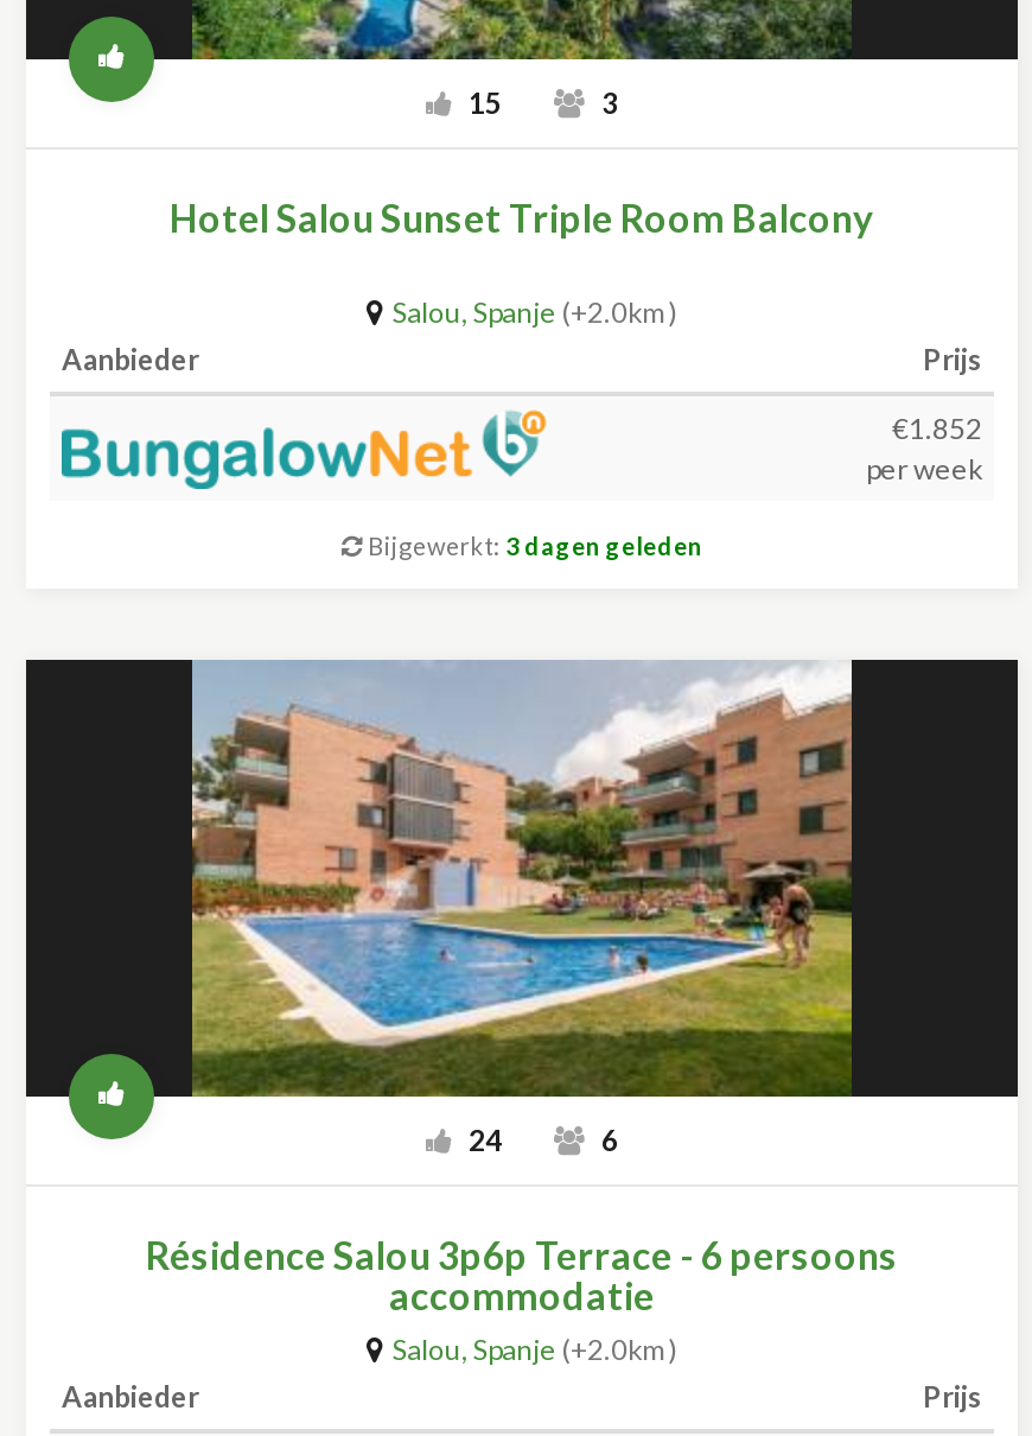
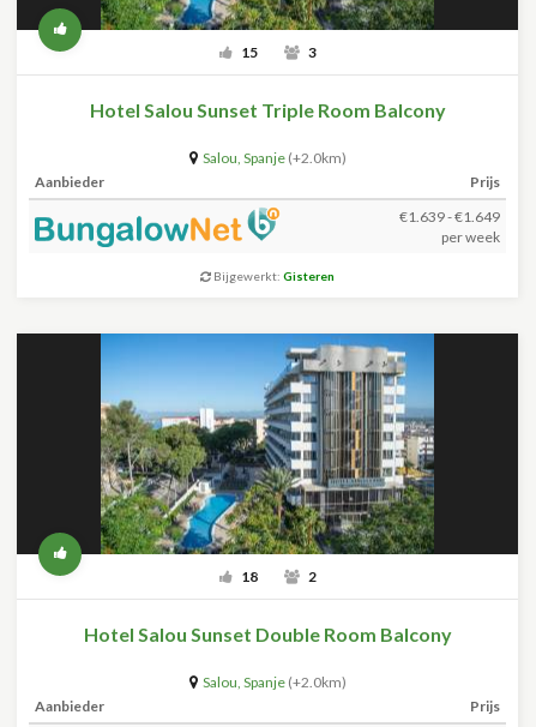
- €1.852
+ €1.639 - €1.649

- Bijgewerkt: 3 dagen geleden
+ Bijgewerkt: Gisteren

- [image]
- 24
- 6
+ [image]
+ 18
+ 2

- Résidence Salou 3p6p Terrace - 6 persoons
- accommodatie
+ Hotel Salou Sunset Double Room Balcony
